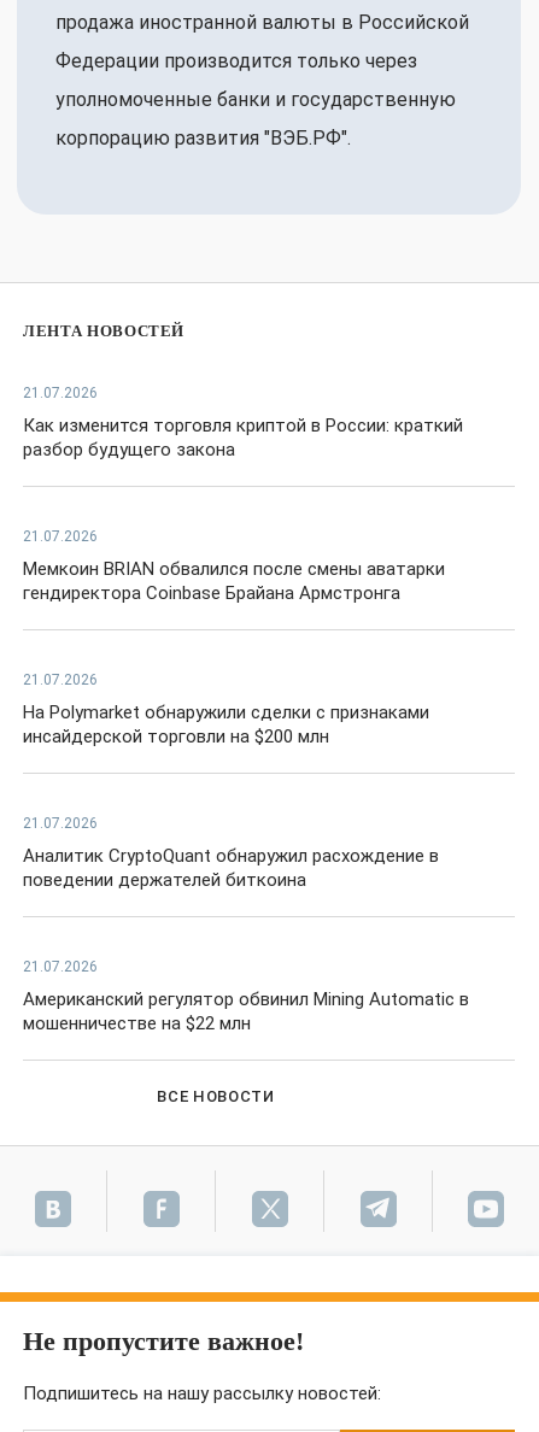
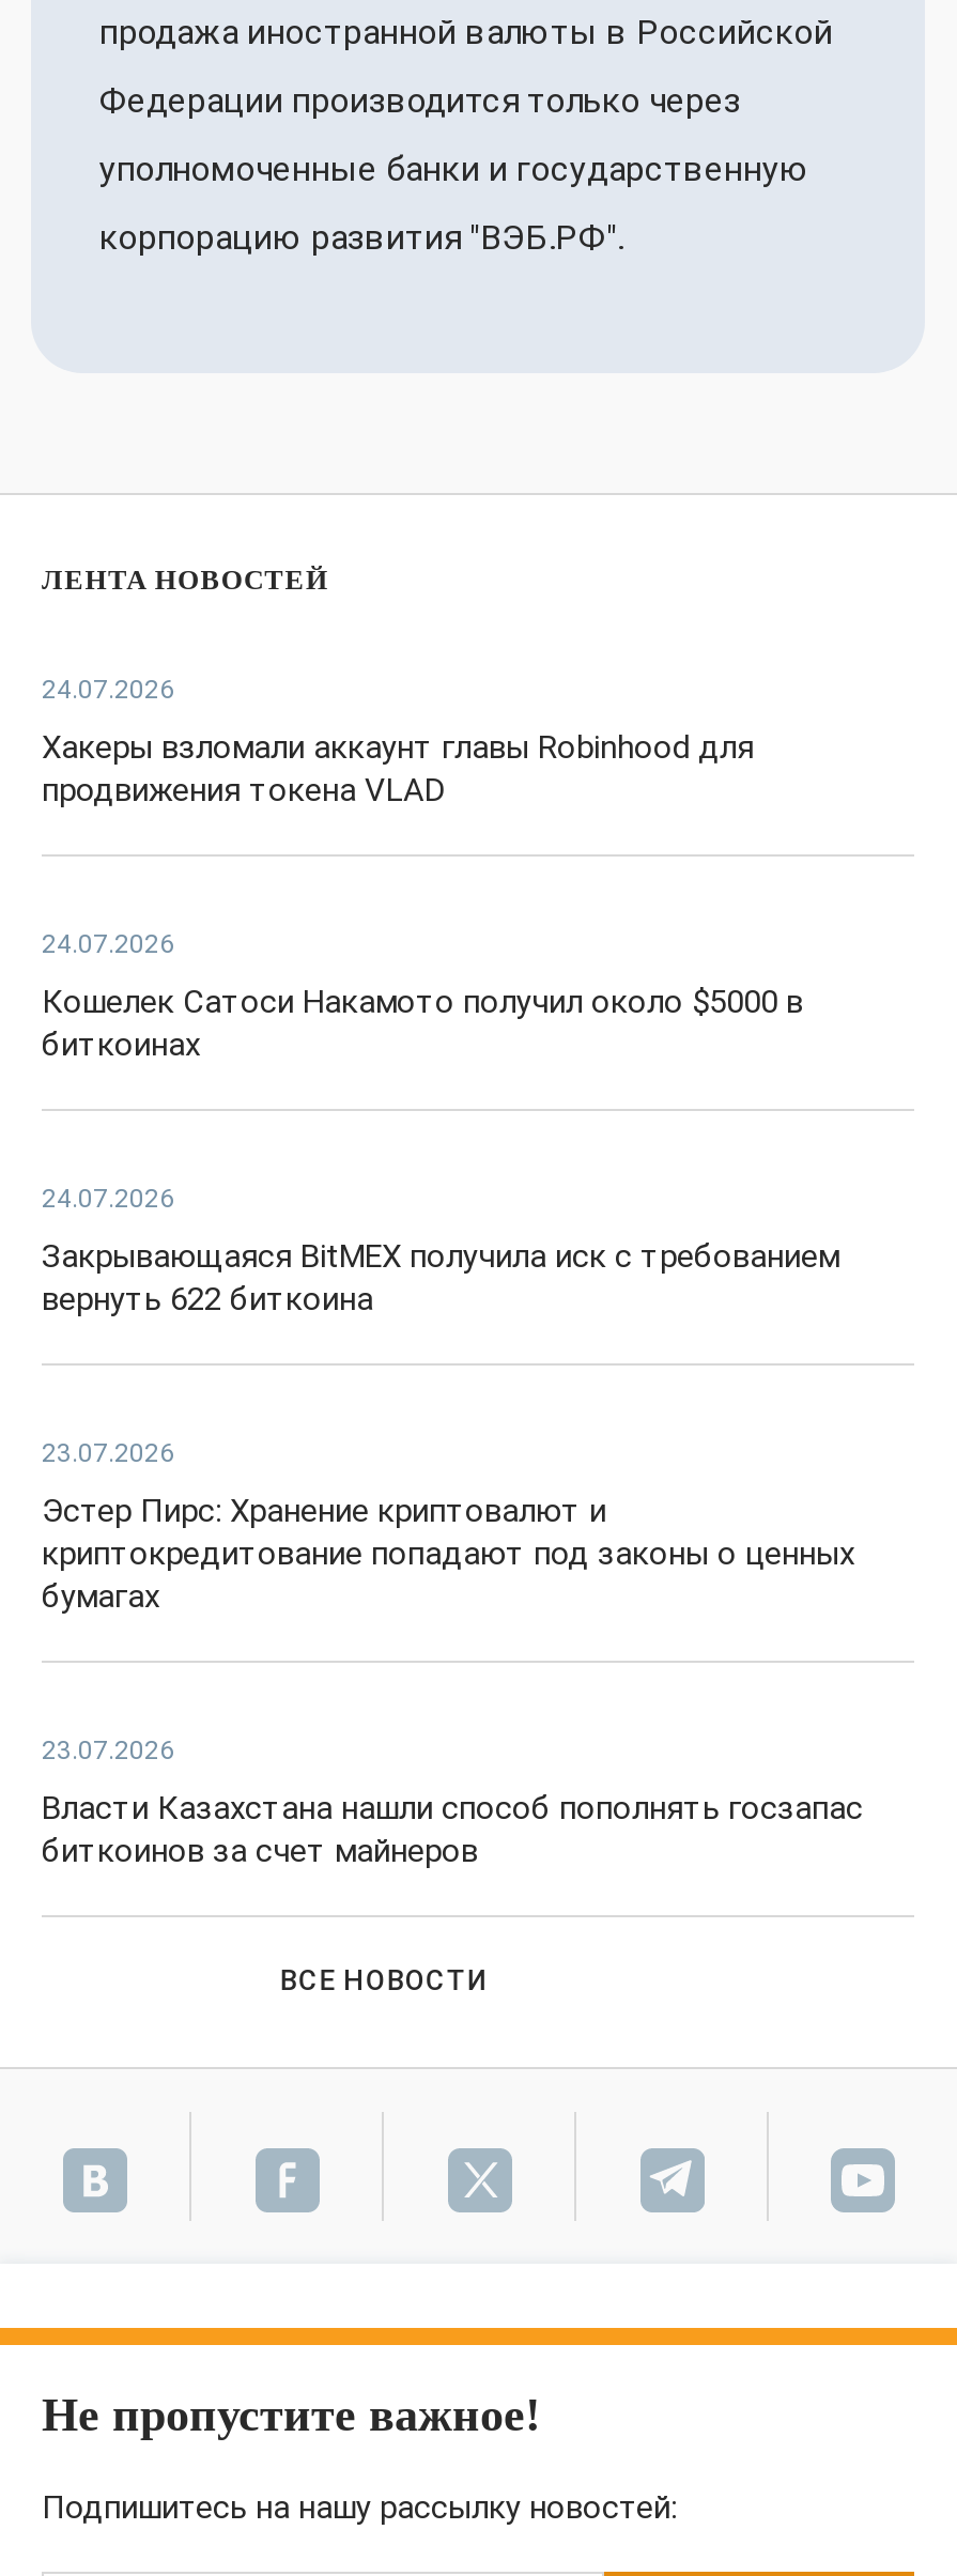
- 21.07.2026
+ 24.07.2026

- Как изменится торговля криптой в России: краткий
- разбор будущего закона
+ Хакеры взломали аккаунт главы Robinhood для
+ продвижения токена VLAD

- 21.07.2026
+ 24.07.2026

- Мемкоин BRIAN обвалился после смены аватарки
- гендиректора Coinbase Брайана Армстронга
+ Кошелек Сатоси Накамото получил около $5000 в
+ биткоинах

- 21.07.2026
+ 24.07.2026

- На Polymarket обнаружили сделки с признаками
- инсайдерской торговли на $200 млн
+ Закрывающаяся BitMEX получила иск с требованием
+ вернуть 622 биткоина

- 21.07.2026
+ 23.07.2026

- Аналитик CryptoQuant обнаружил расхождение в
- поведении держателей биткоина
+ Эстер Пирс: Хранение криптовалют и
+ криптокредитование попадают под законы о ценных
+ бумагах

- 21.07.2026
+ 23.07.2026

- Американский регулятор обвинил Mining Automatic в
- мошенничестве на $22 млн
+ Власти Казахстана нашли способ пополнять госзапас
+ биткоинов за счет майнеров
